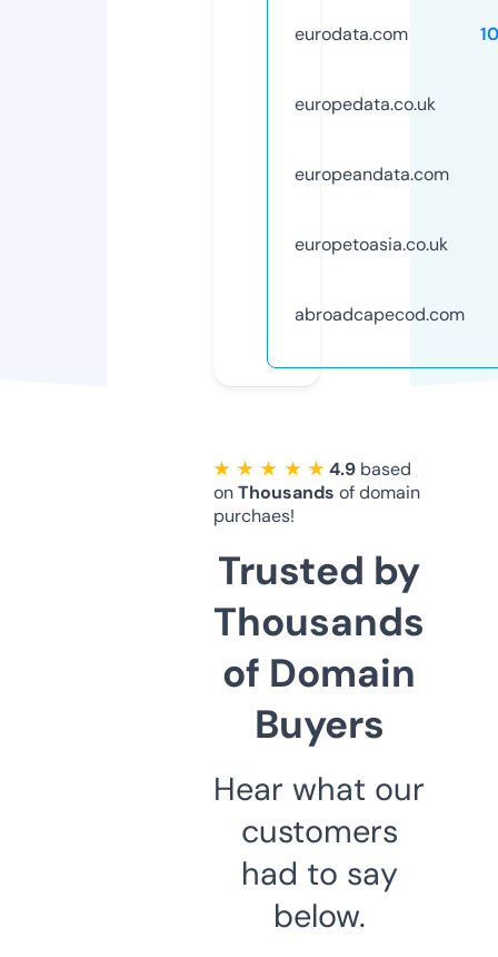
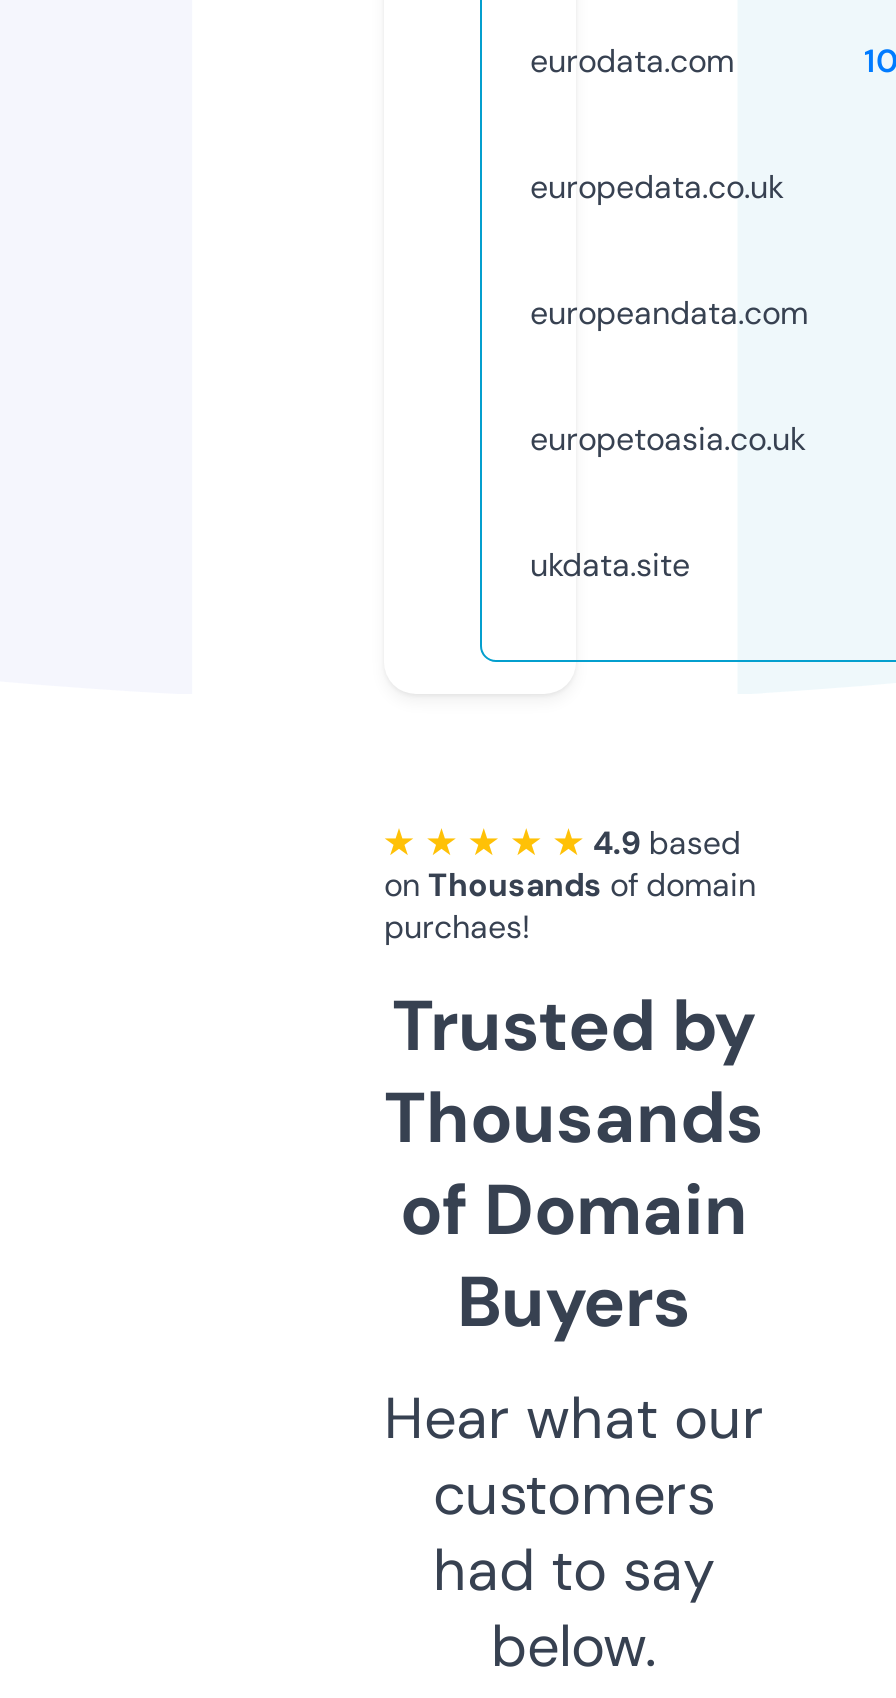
- abroadcapecod.com
+ ukdata.site
